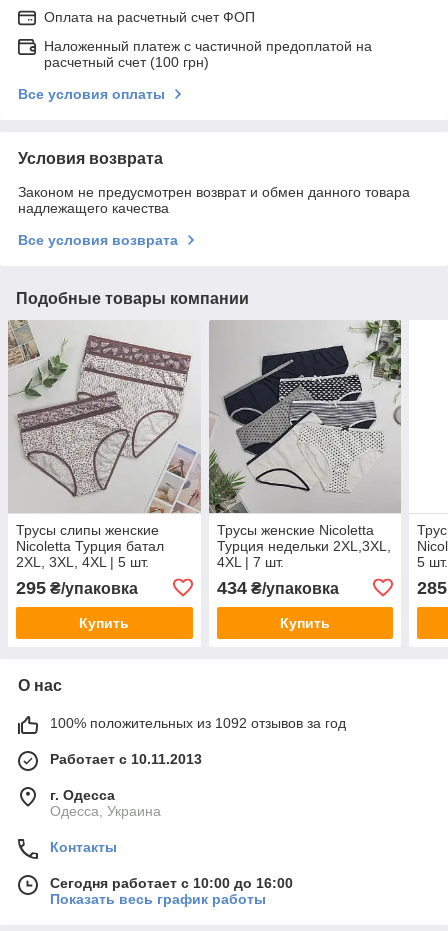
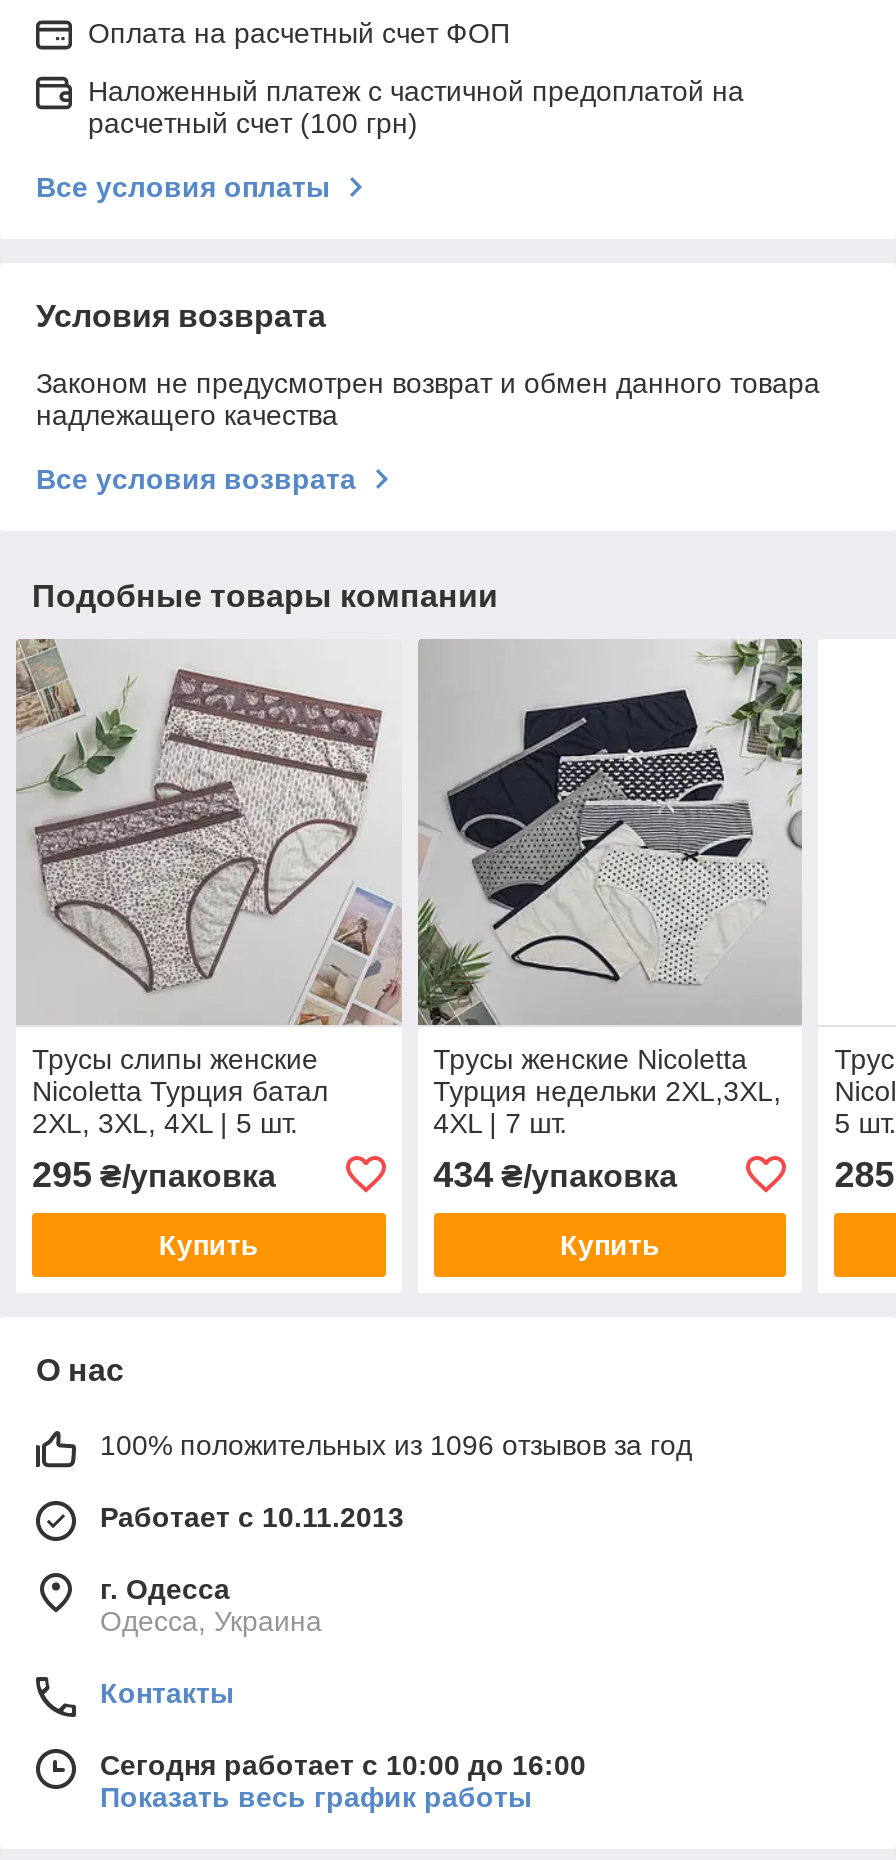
- 100% положительных из 1092 отзывов за год
+ 100% положительных из 1096 отзывов за год
